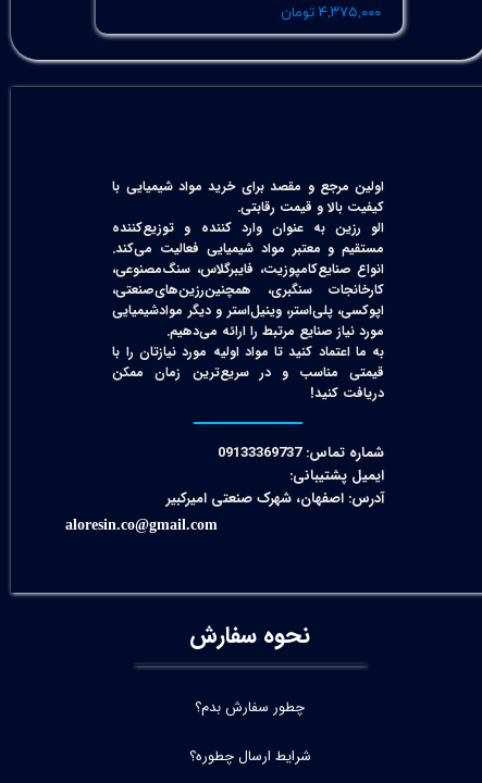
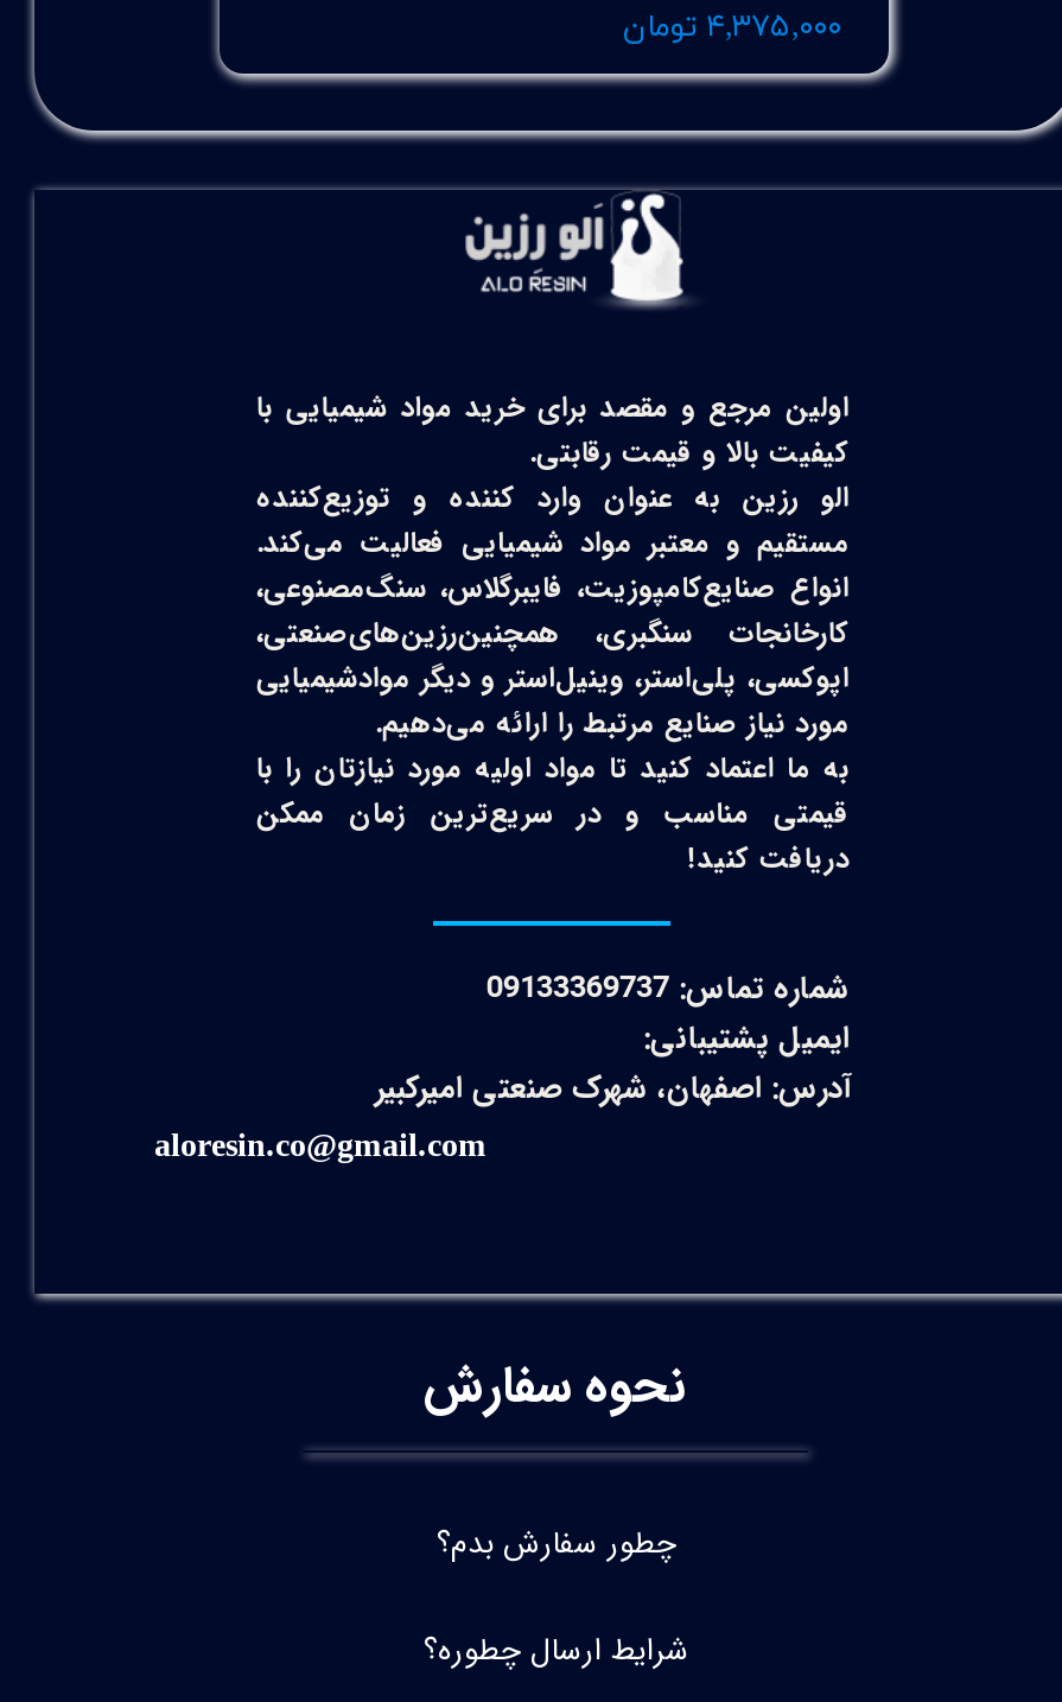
+ [image]
